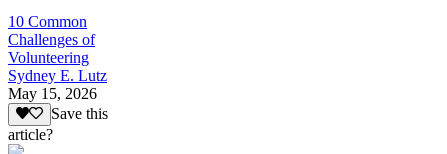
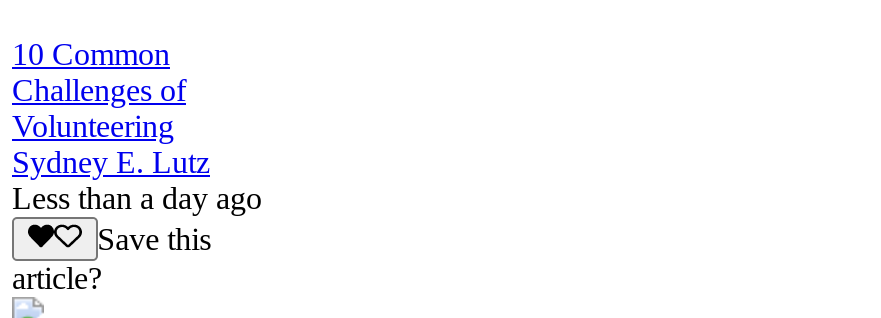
- May 15, 2026
+ Less than a day ago
